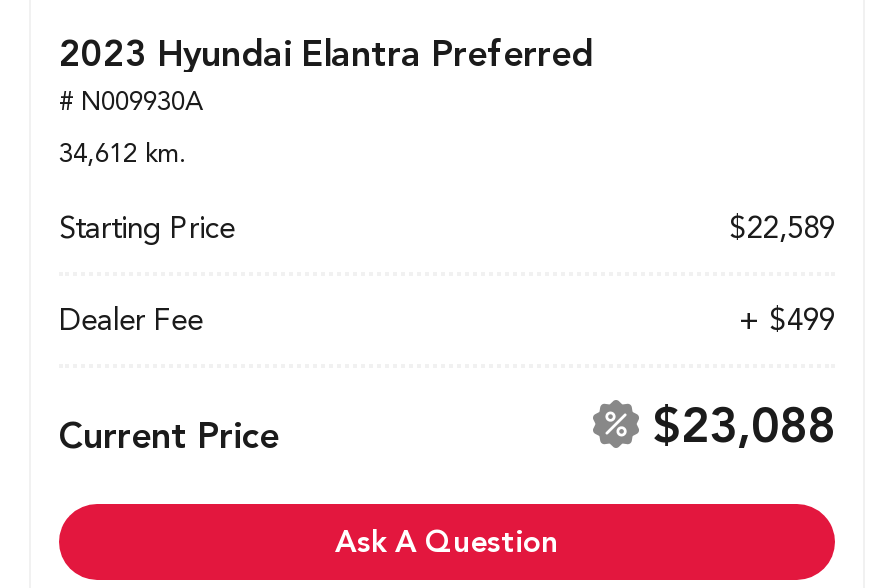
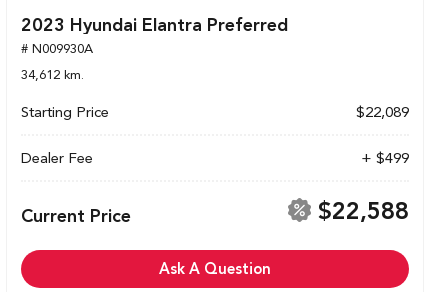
- $22,589
+ $22,089

- $23,088
+ $22,588
